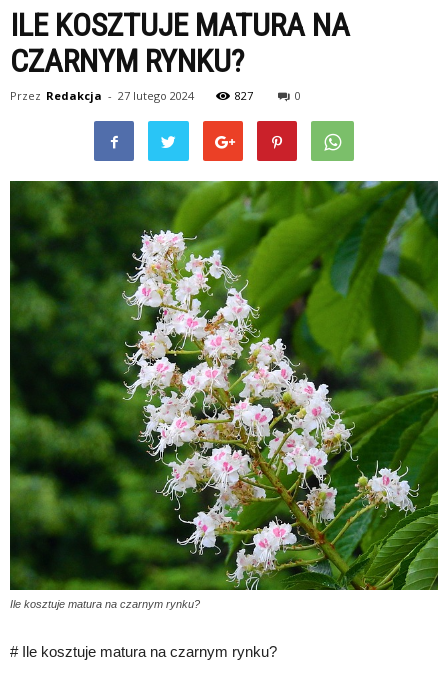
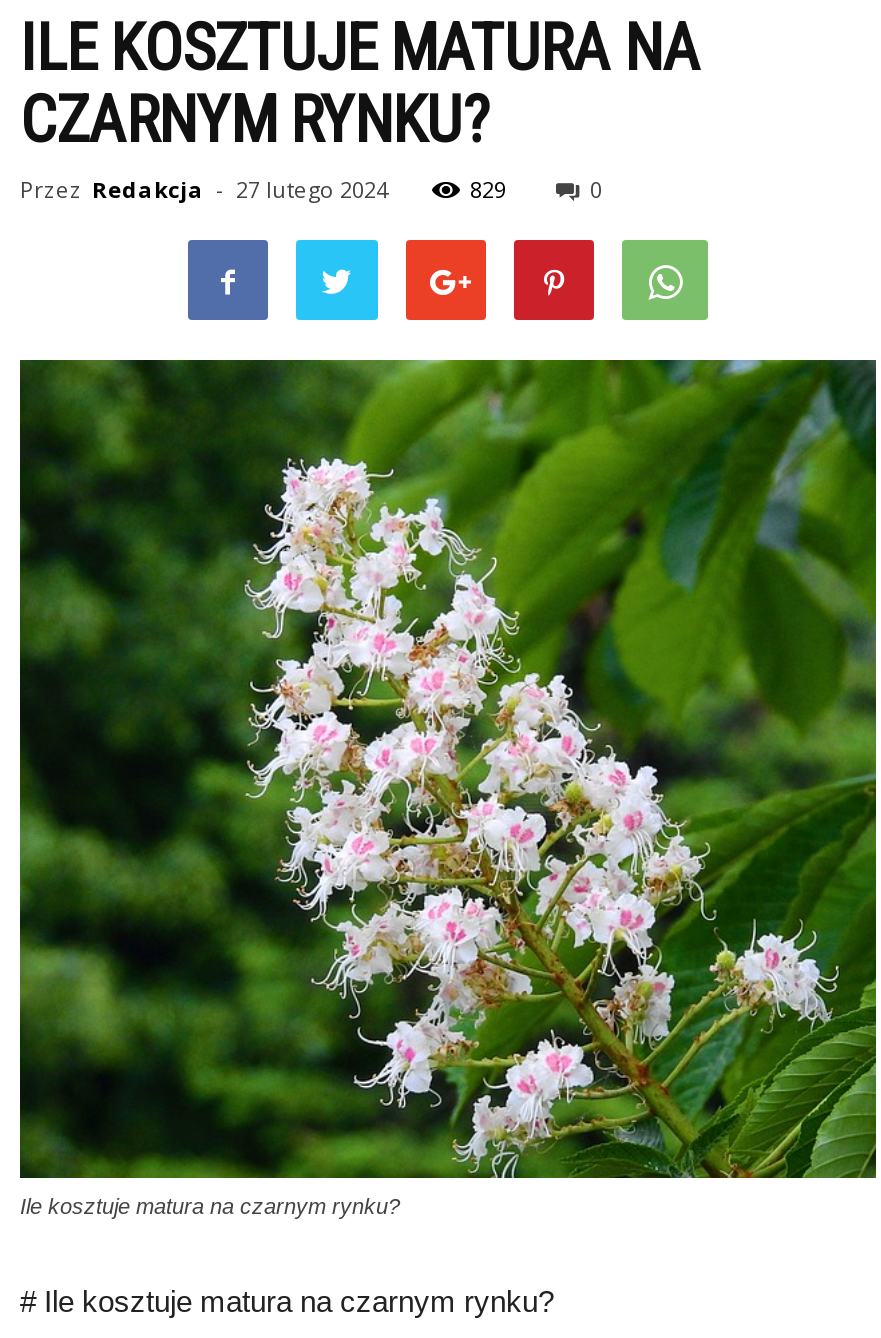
- 827
+ 829
